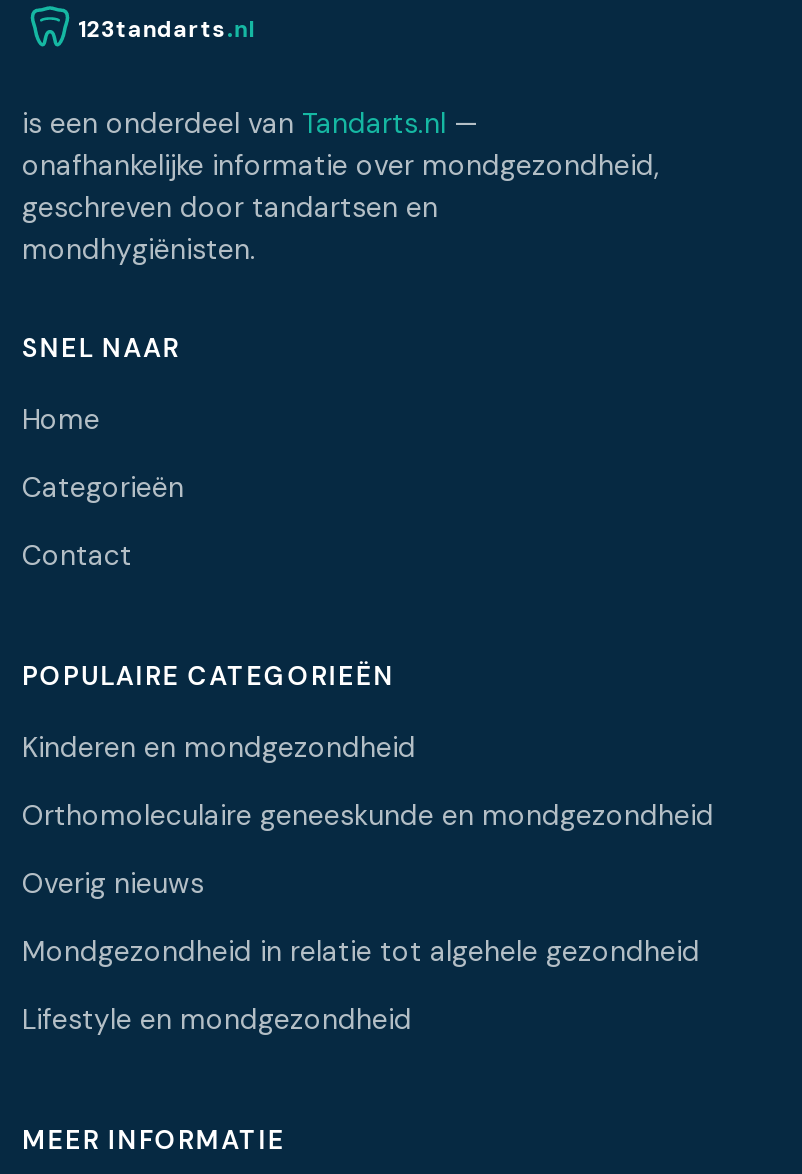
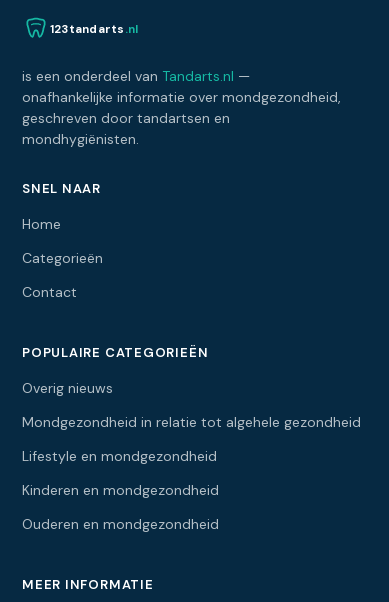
moved down: Kinderen en mondgezondheid

- Orthomoleculaire geneeskunde en mondgezondheid

moved up: Overig nieuws | Mondgezondheid in relatie tot algehele gezondheid | Lifestyle en mondgezondheid

+ Ouderen en mondgezondheid
